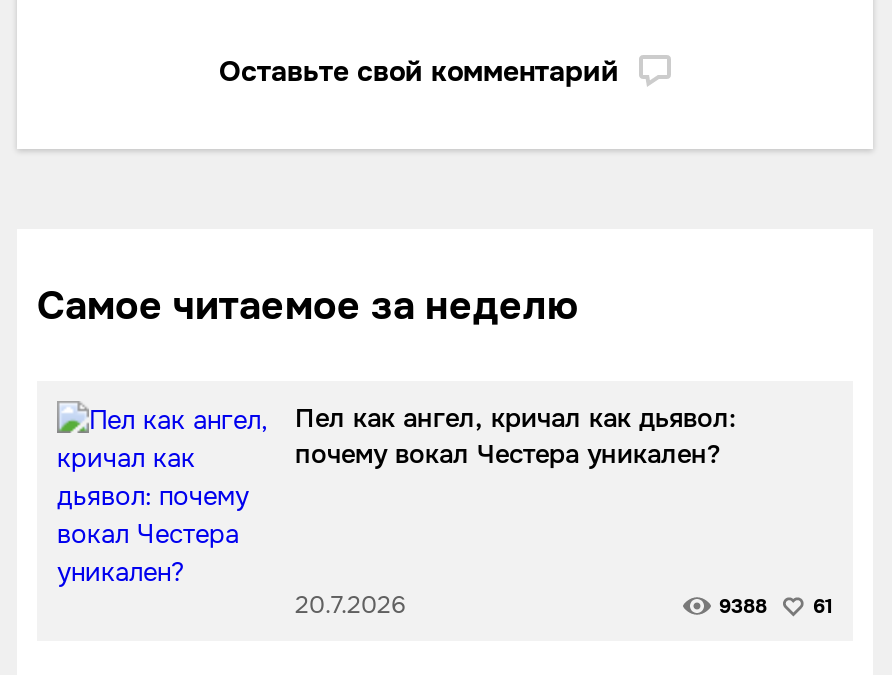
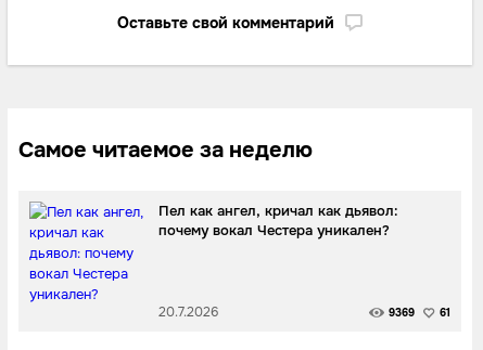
- 9388 61
+ 9369 61
